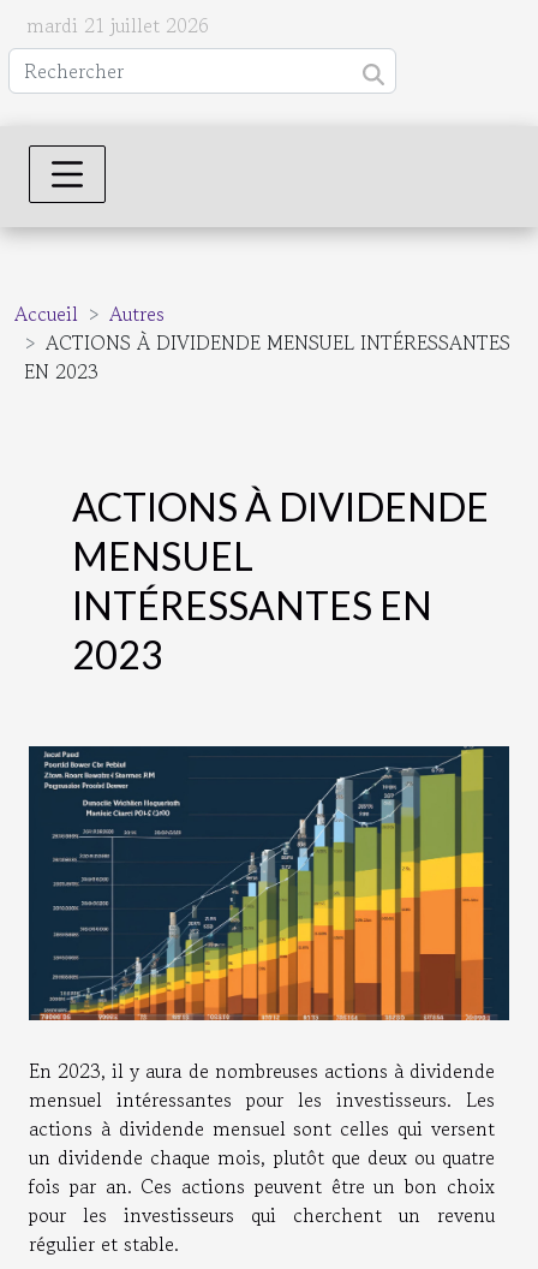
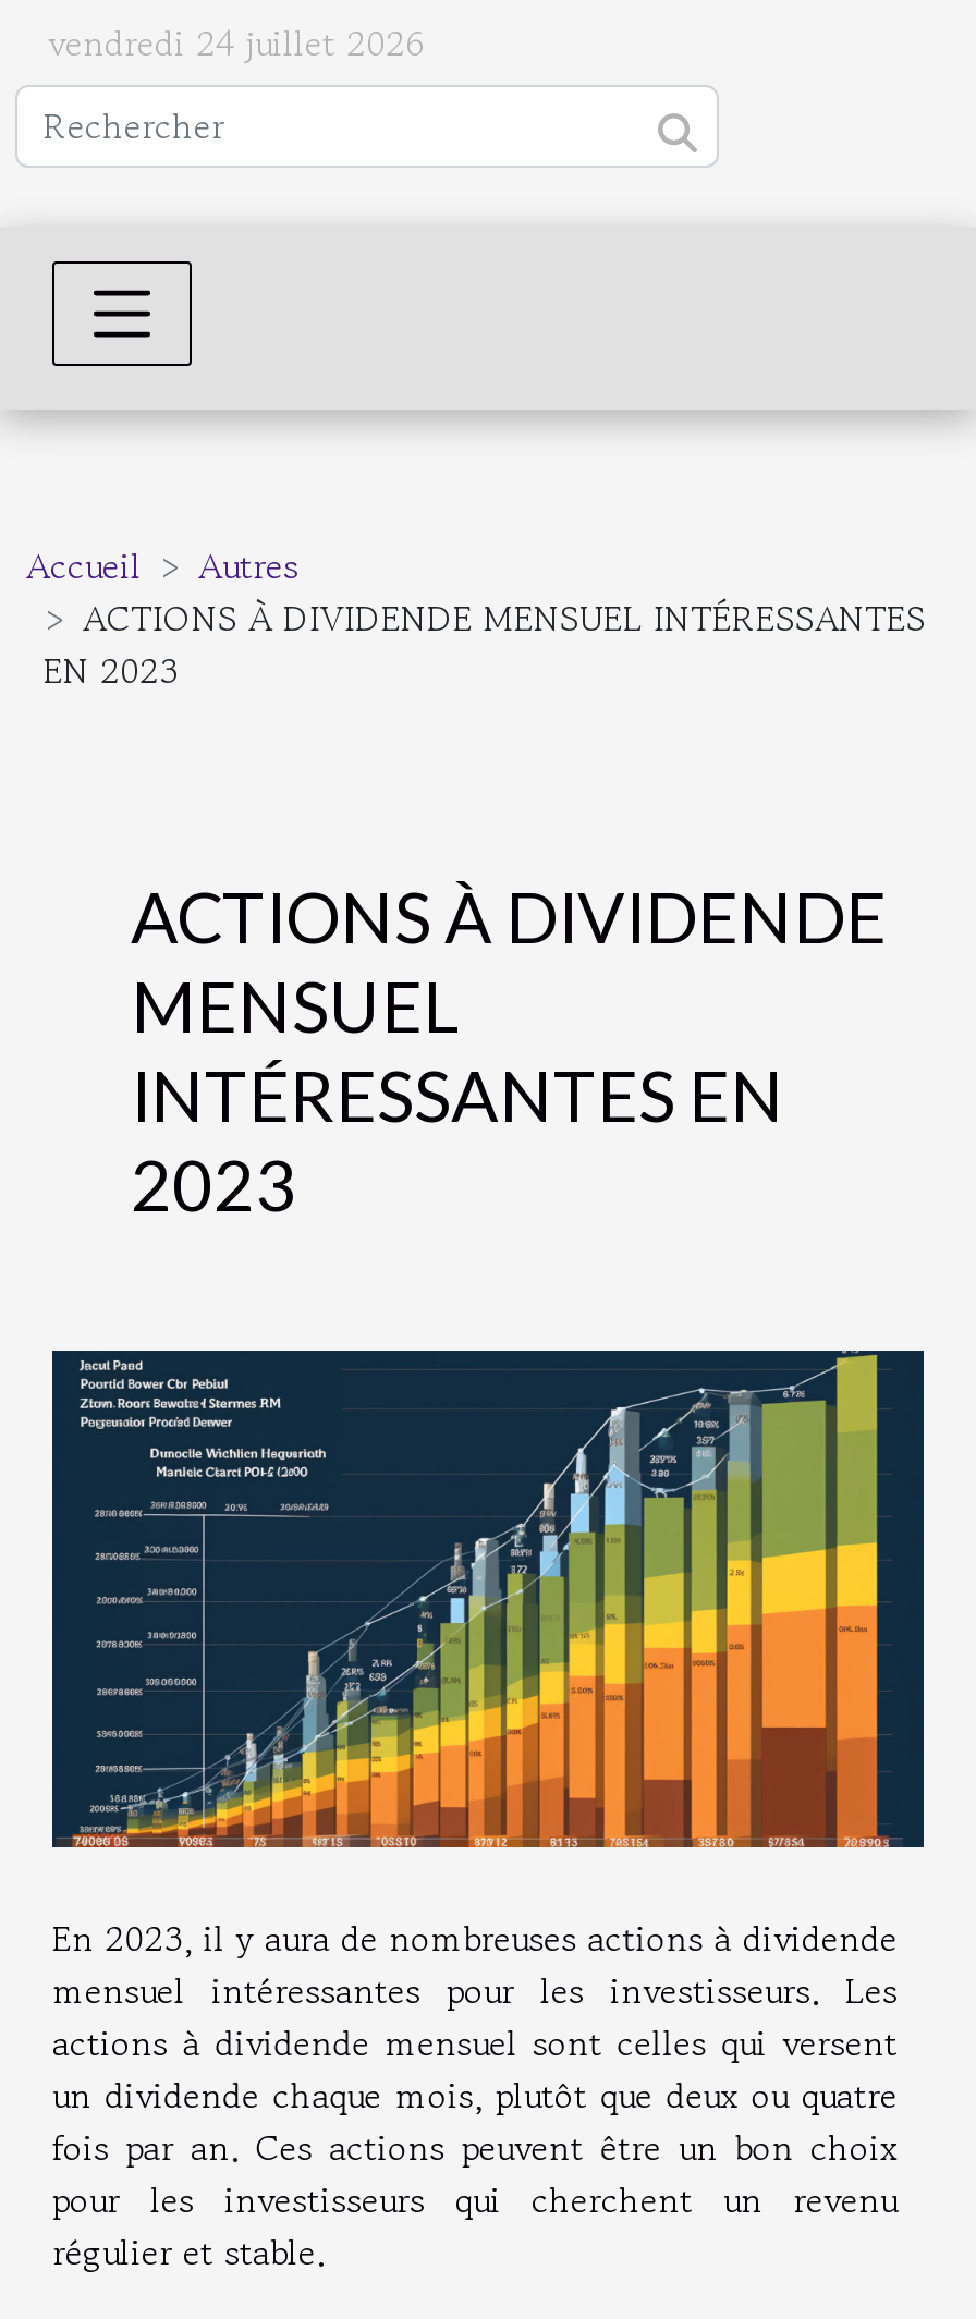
- mardi 21 juillet 2026
+ vendredi 24 juillet 2026
